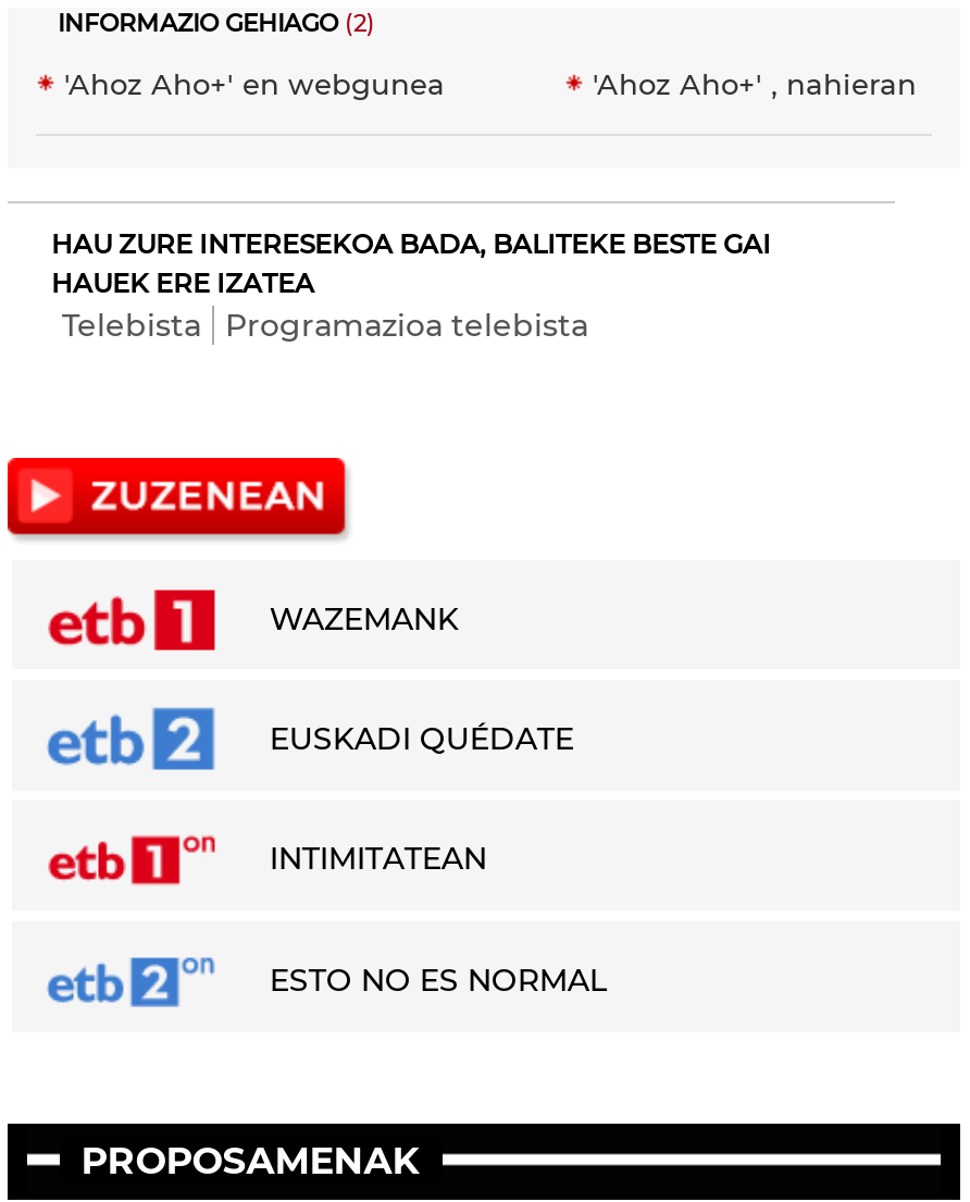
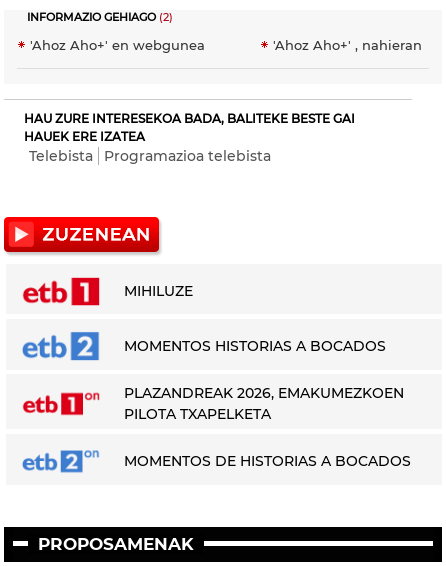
- WAZEMANK
+ MIHILUZE

- EUSKADI QUÉDATE
+ MOMENTOS HISTORIAS A BOCADOS

- INTIMITATEAN
+ PLAZANDREAK 2026, EMAKUMEZKOEN
+ PILOTA TXAPELKETA

- ESTO NO ES NORMAL
+ MOMENTOS DE HISTORIAS A BOCADOS
